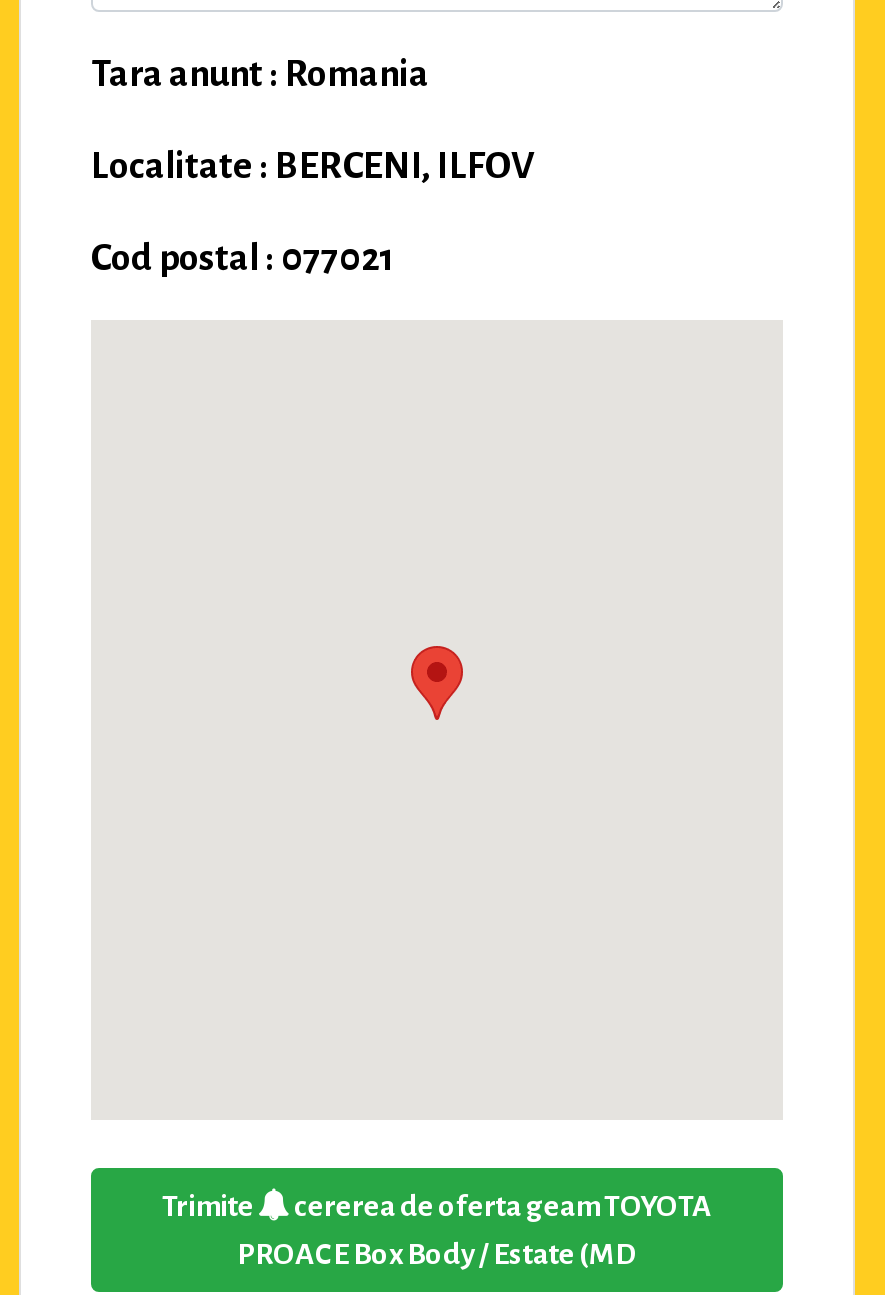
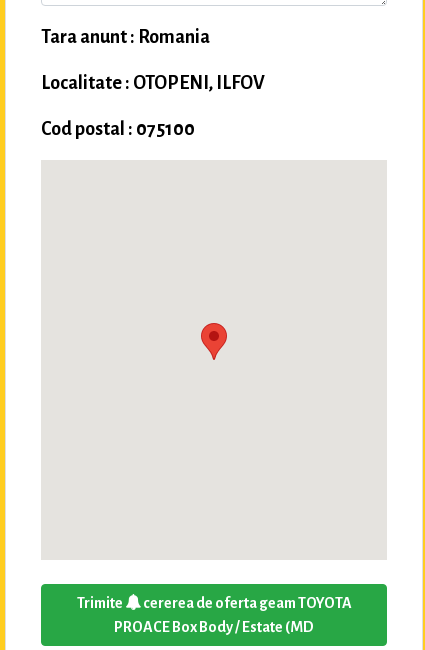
- Localitate : BERCENI, ILFOV
+ Localitate : OTOPENI, ILFOV

- Cod postal : 077021
+ Cod postal : 075100
